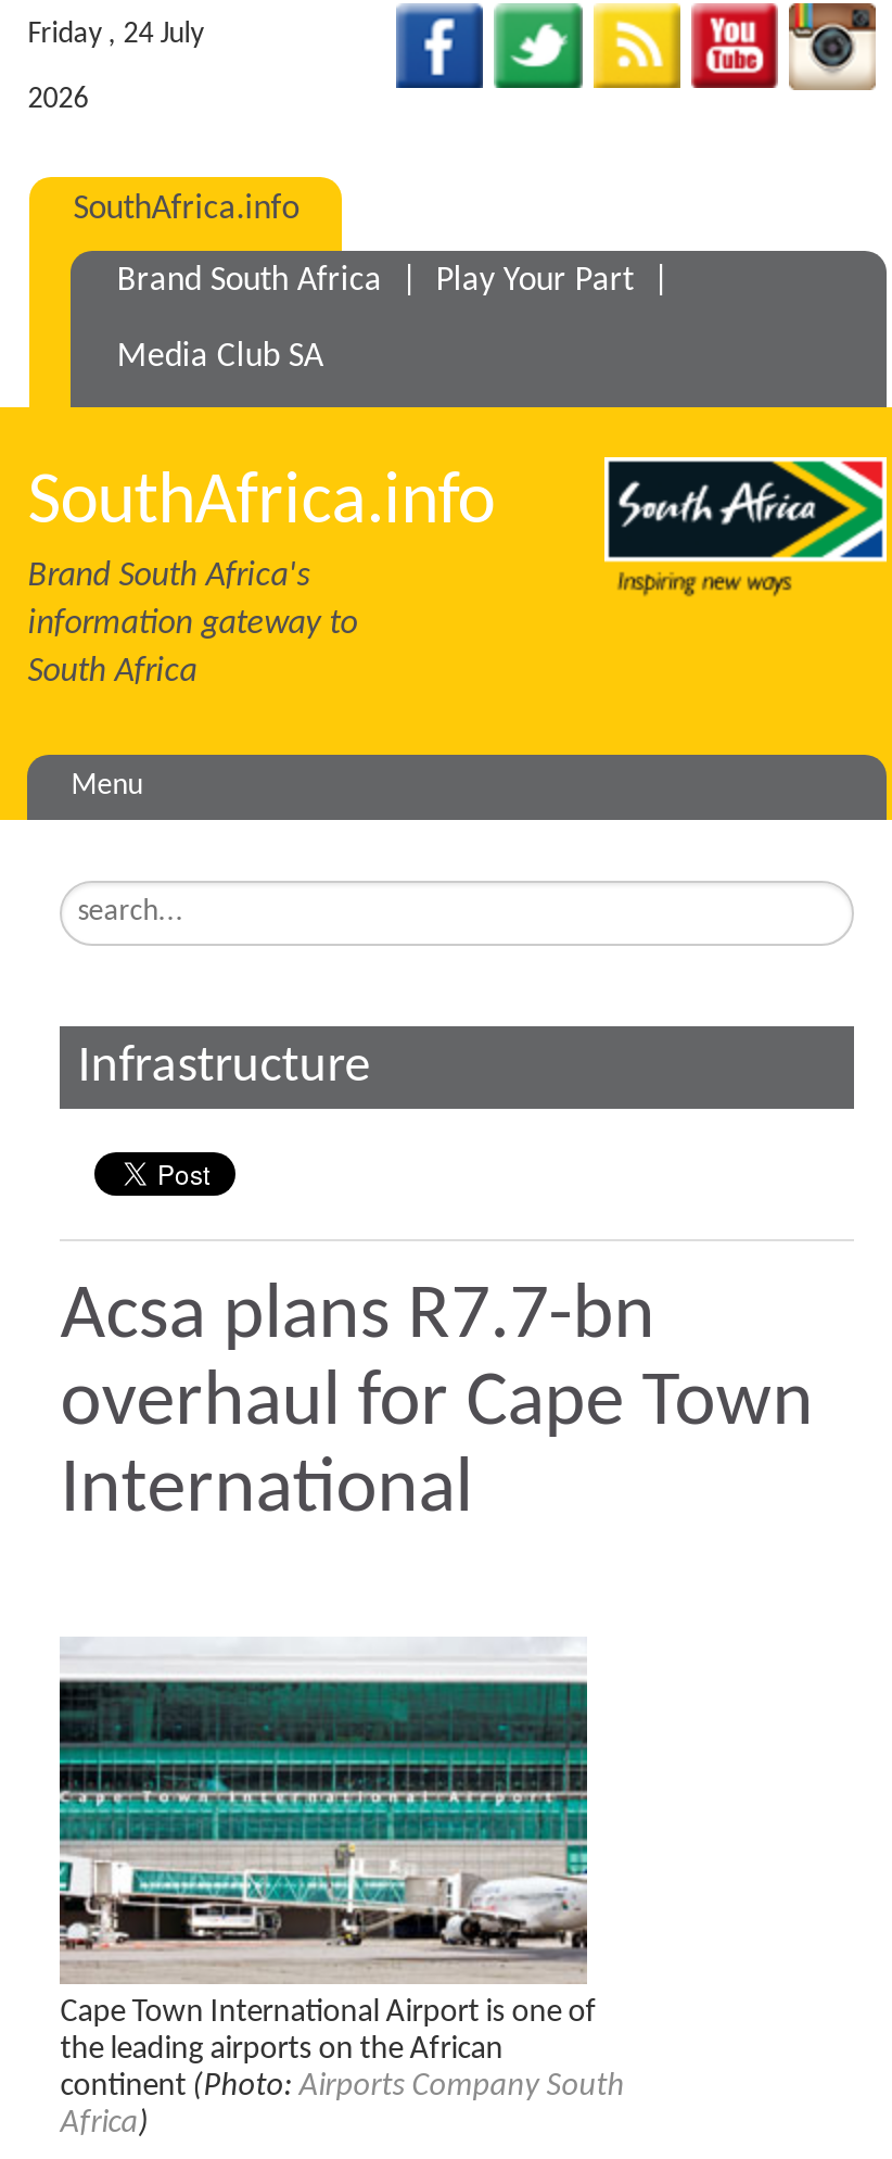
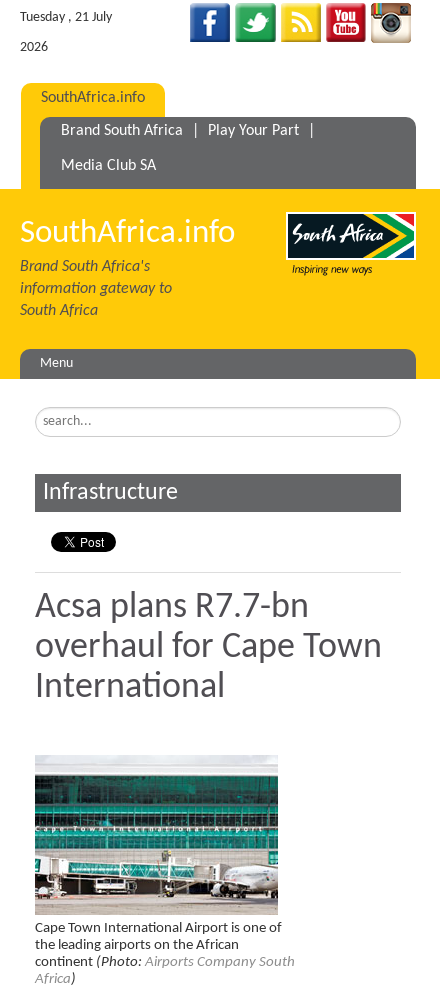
- Friday , 24 July
+ Tuesday , 21 July
